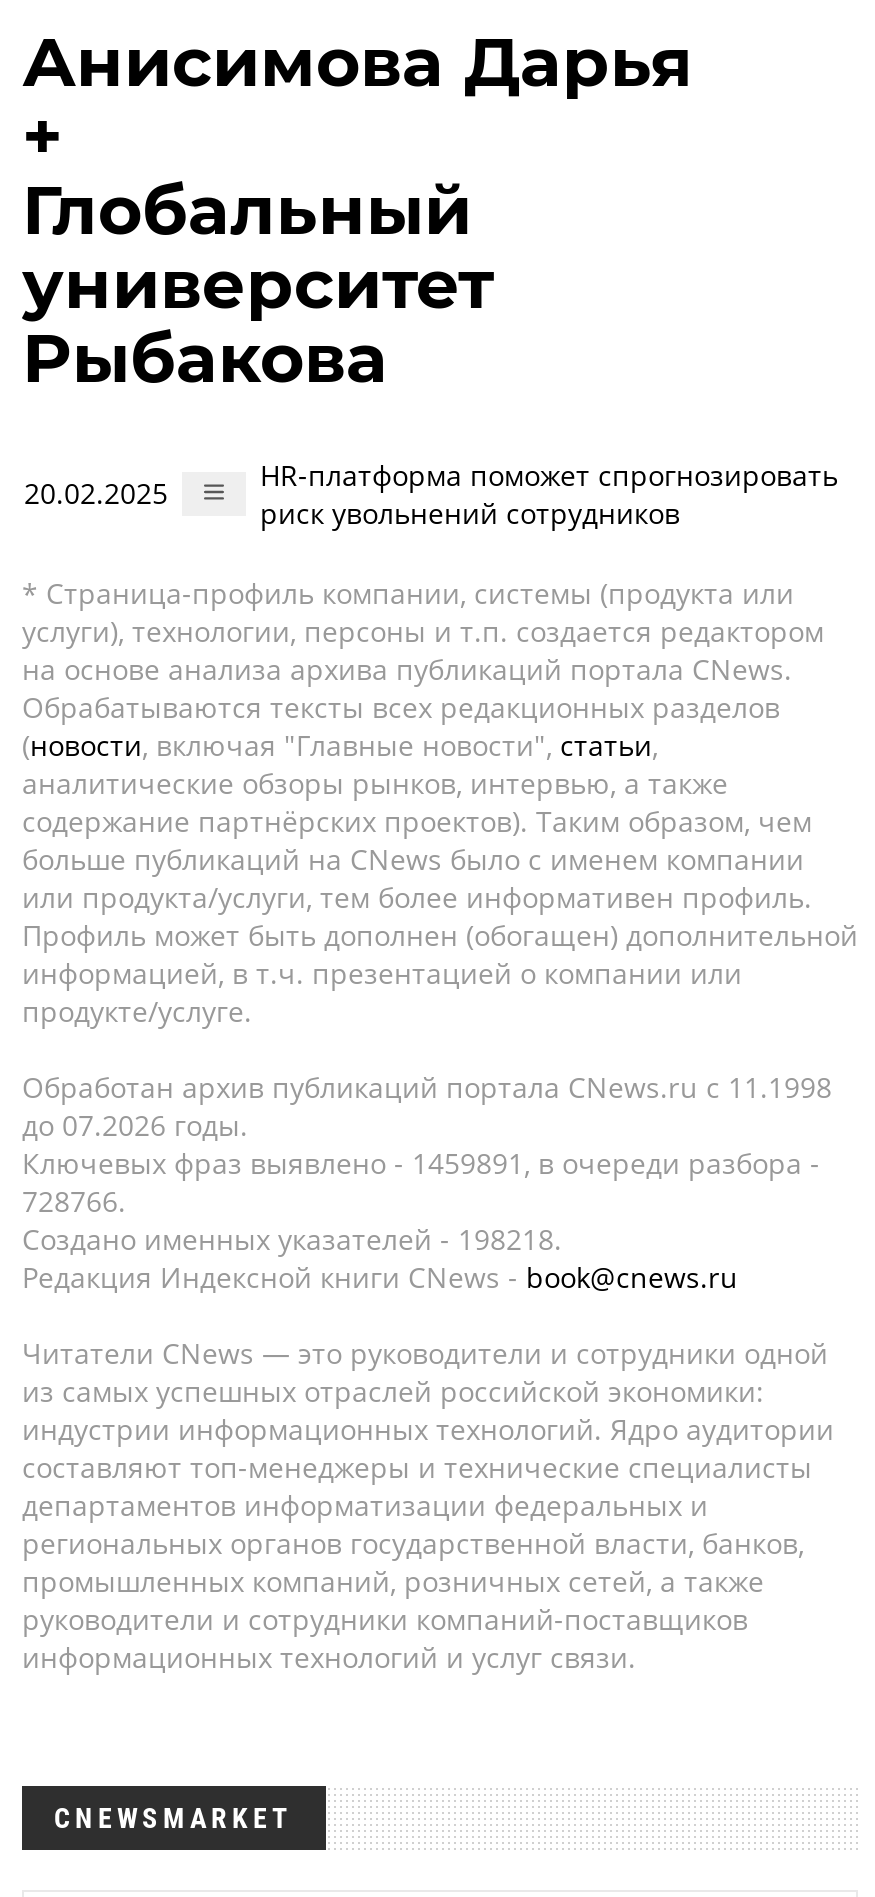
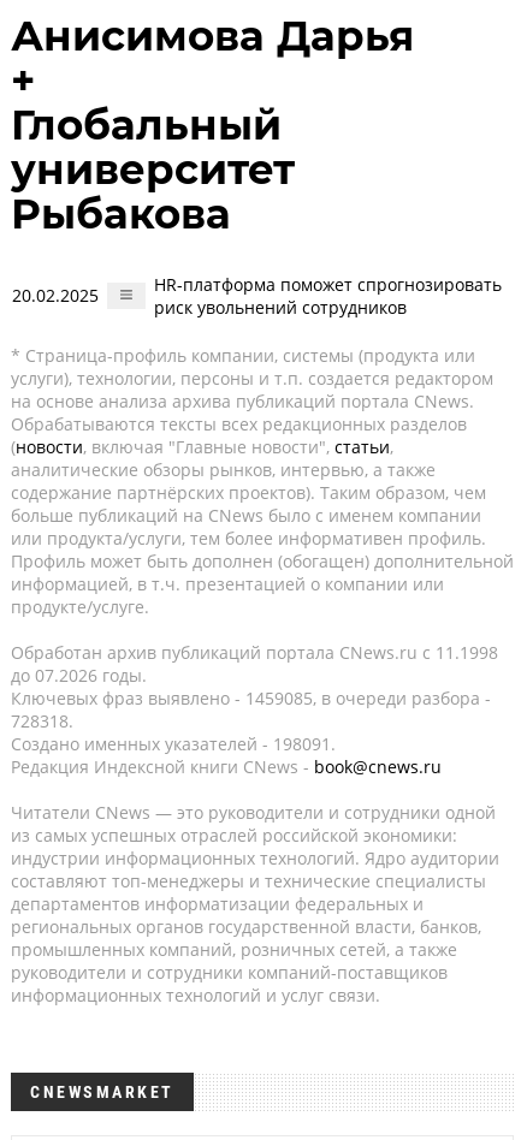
- Ключевых фраз выявлено - 1459891, в очереди разбора -
+ Ключевых фраз выявлено - 1459085, в очереди разбора -

- 728766.
+ 728318.

- Создано именных указателей - 198218.
+ Создано именных указателей - 198091.
